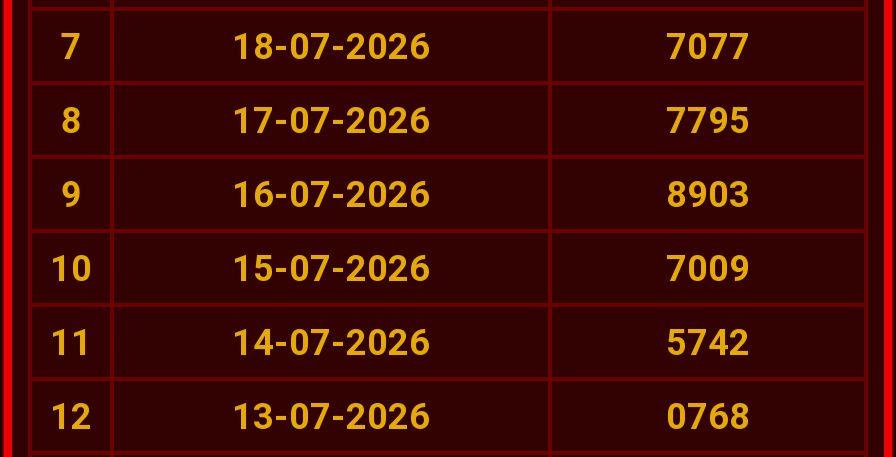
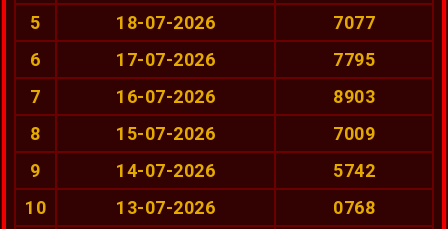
- 7
+ 5

- 8
+ 6

- 9
+ 7

- 10
+ 8

- 11
+ 9

- 12
+ 10
